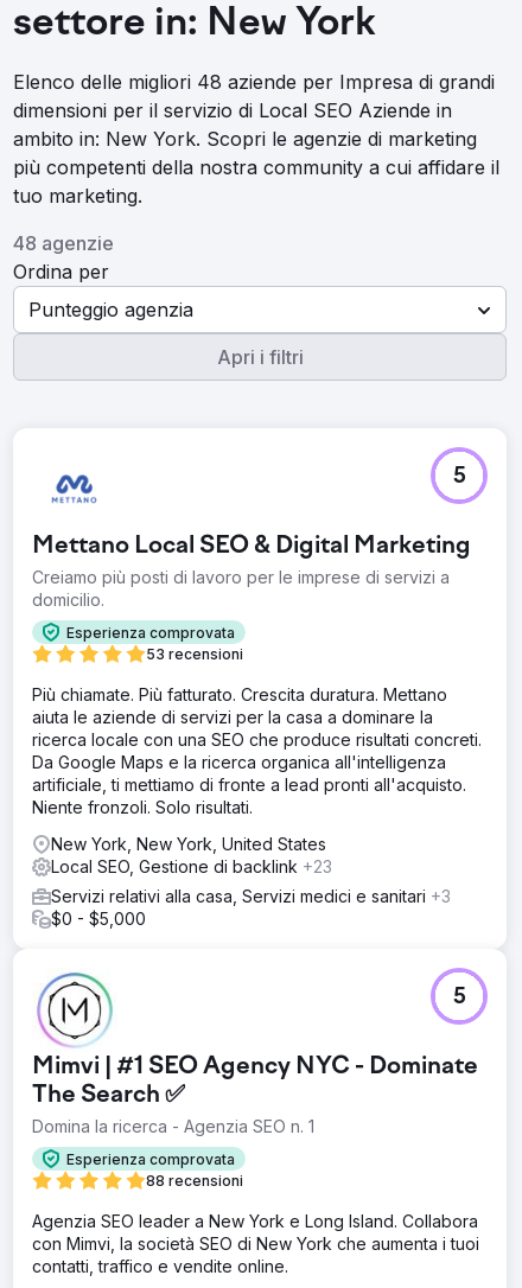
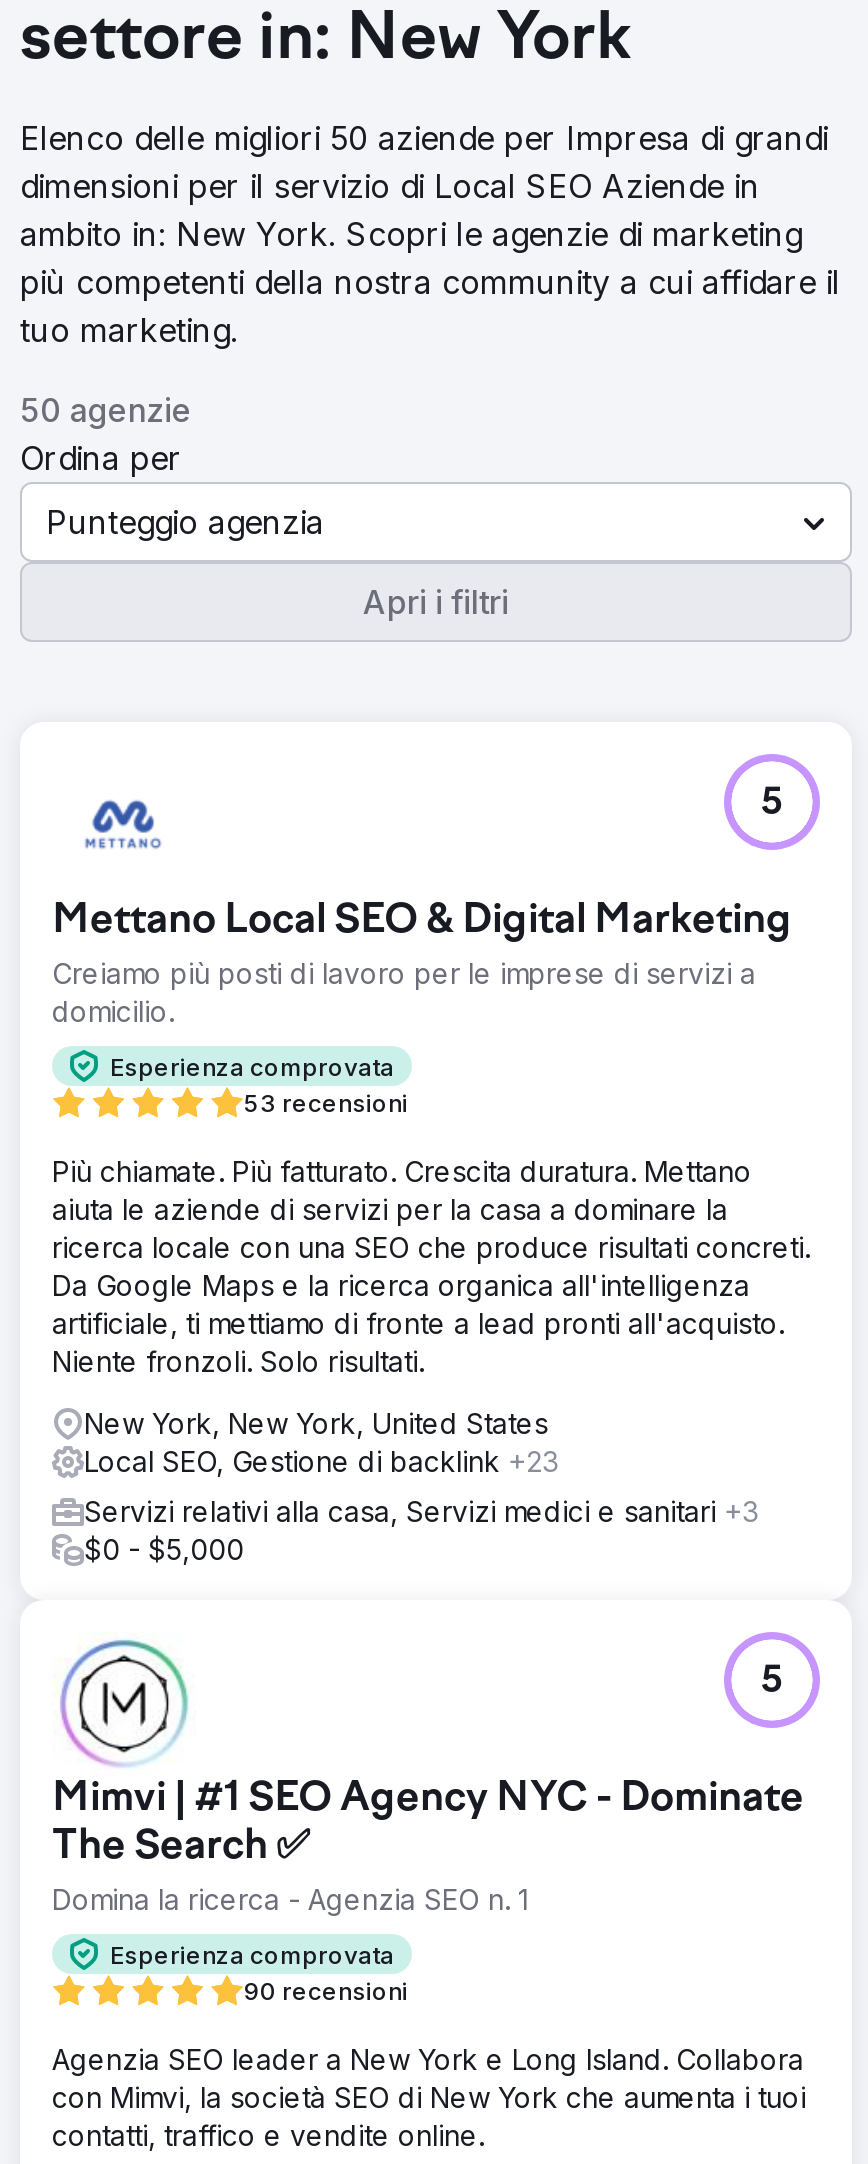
- Elenco delle migliori 48 aziende per Impresa di grandi
+ Elenco delle migliori 50 aziende per Impresa di grandi

- 48 agenzie
+ 50 agenzie

- 88 recensioni
+ 90 recensioni
